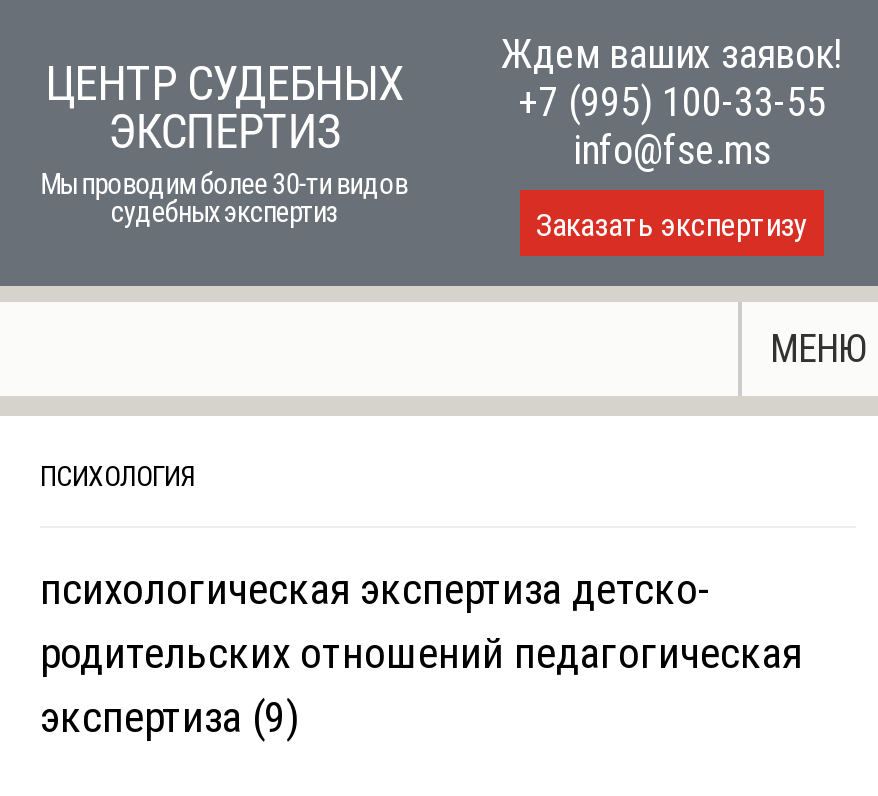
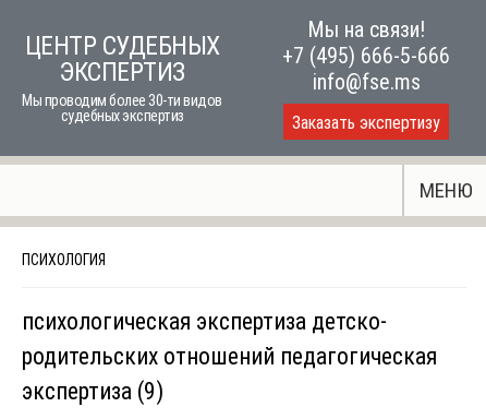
- Ждем ваших заявок!
- +7 (995) 100-33-55
+ Мы на связи!
+ +7 (495) 666-5-666
